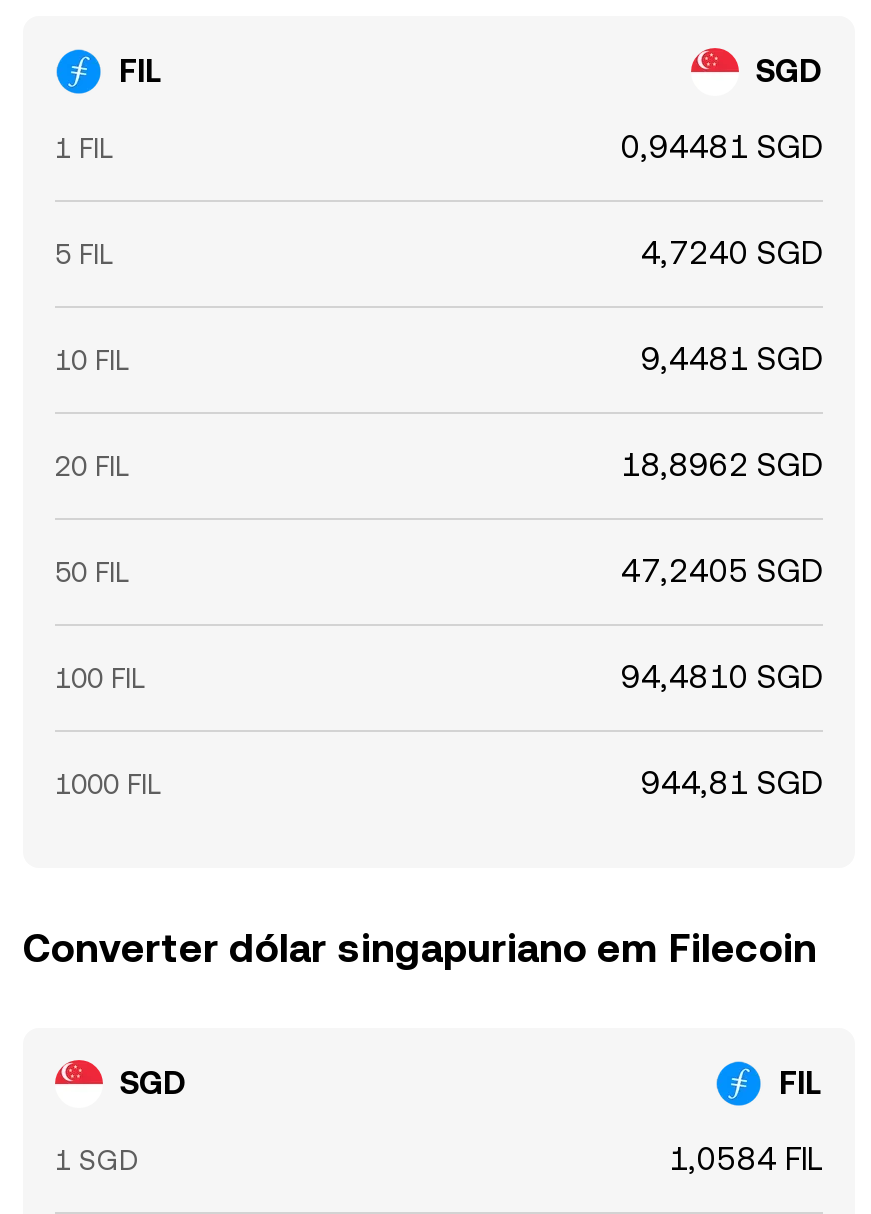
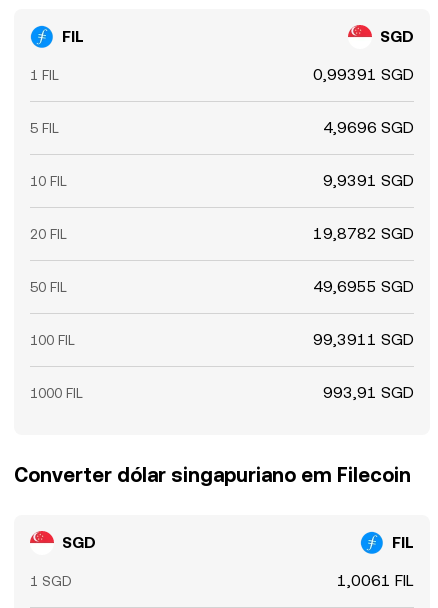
- 0,94481 SGD
+ 0,99391 SGD

- 4,7240 SGD
+ 4,9696 SGD

- 9,4481 SGD
+ 9,9391 SGD

- 18,8962 SGD
+ 19,8782 SGD

- 47,2405 SGD
+ 49,6955 SGD

- 94,4810 SGD
+ 99,3911 SGD

- 944,81 SGD
+ 993,91 SGD

- 1,0584 FIL
+ 1,0061 FIL
